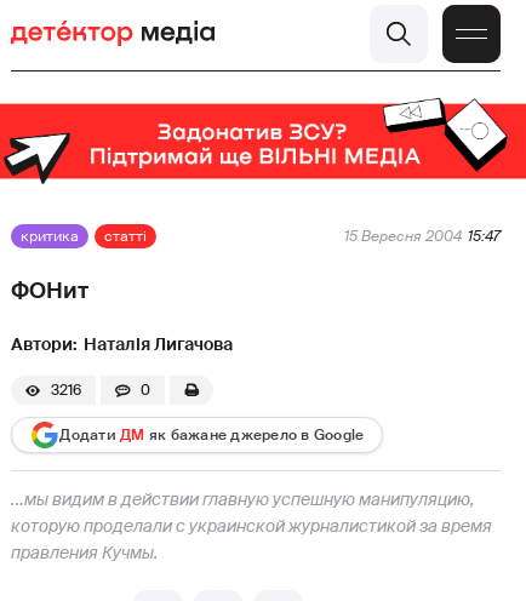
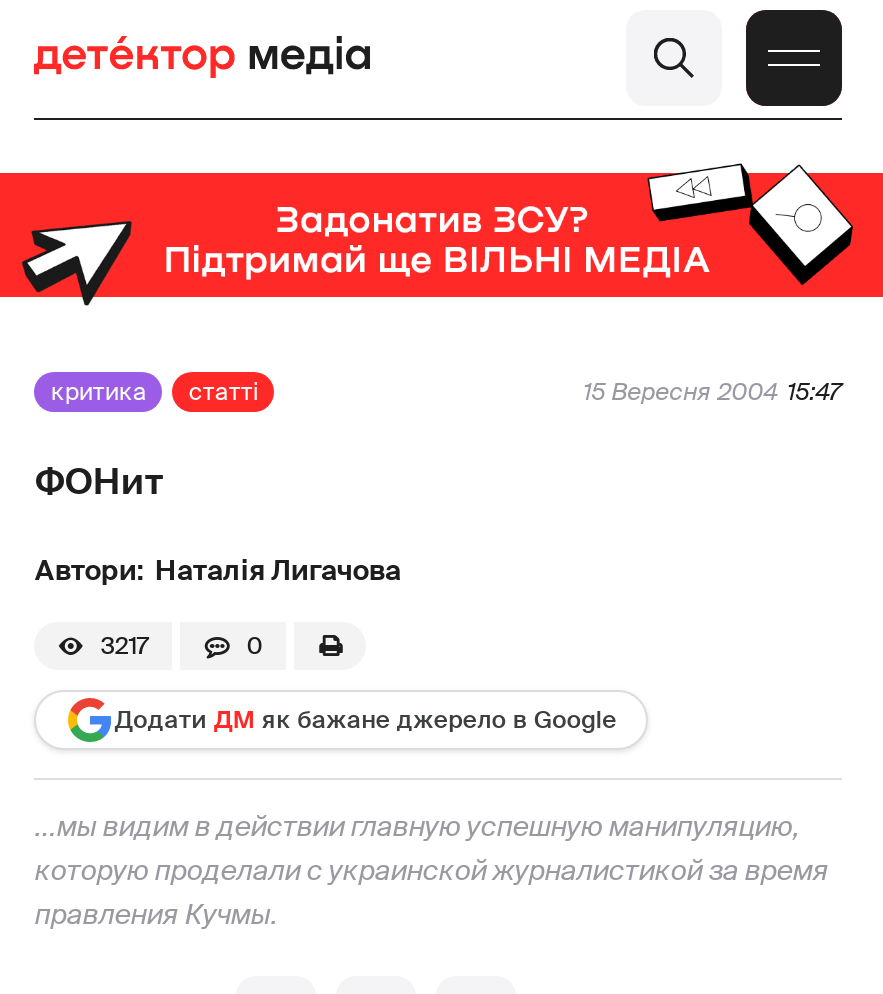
- 3216
+ 3217
